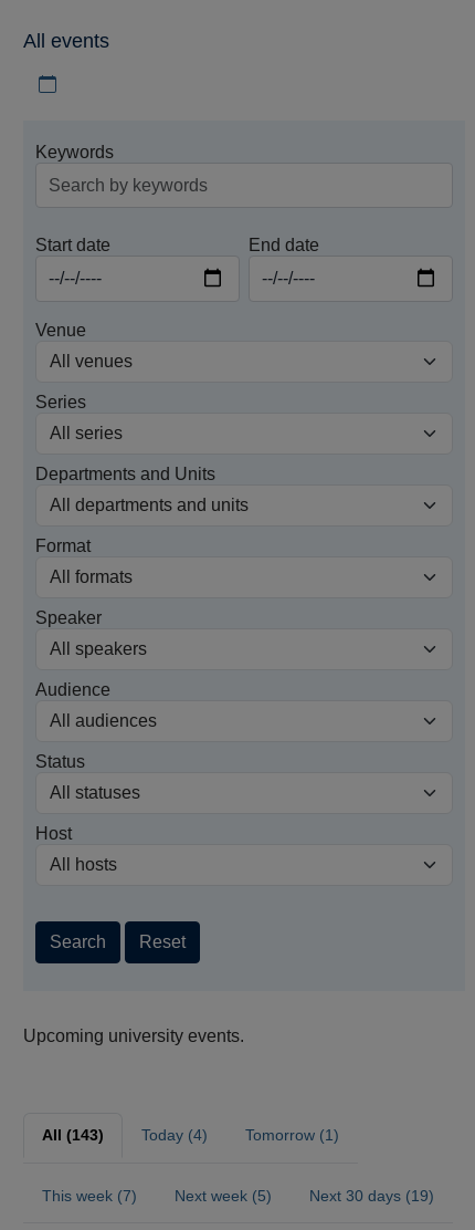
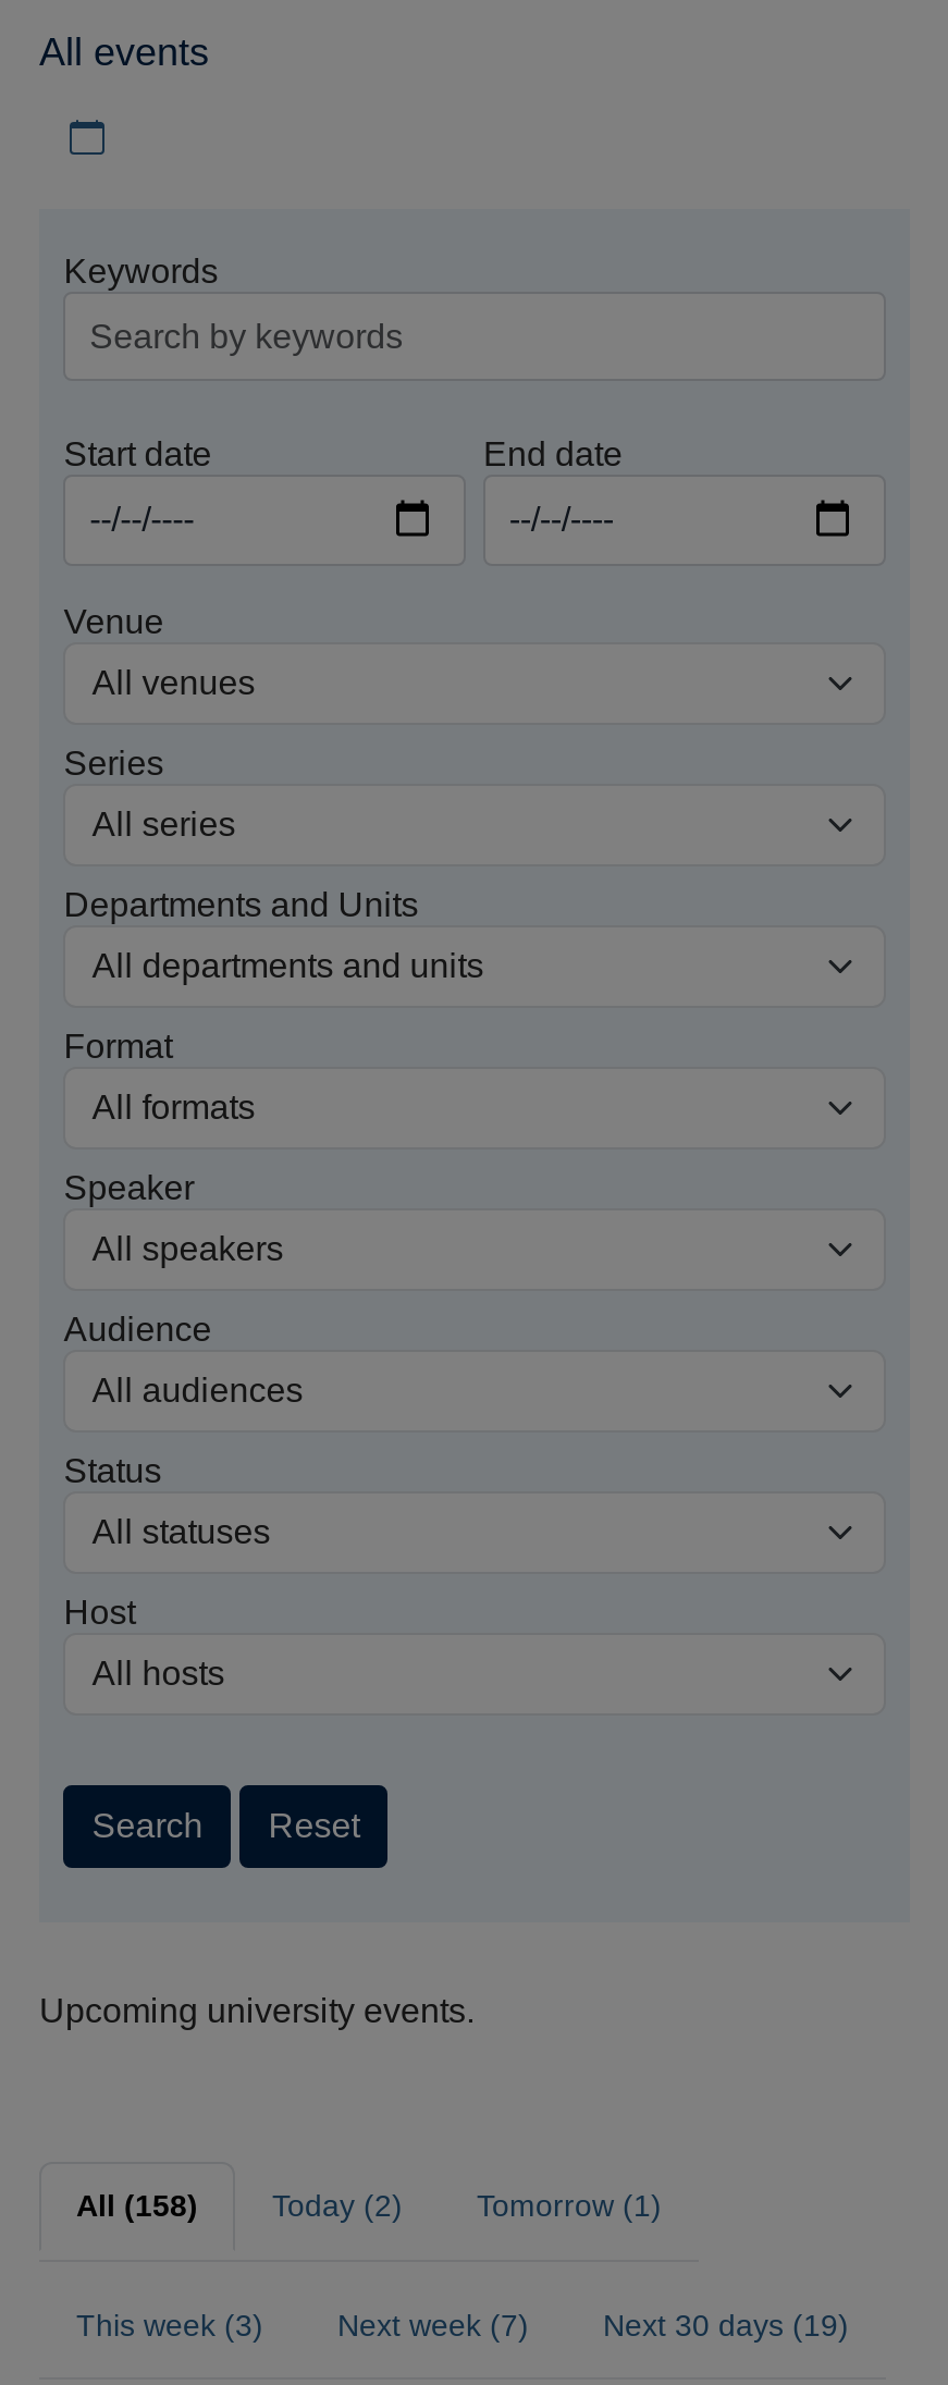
- All (143)
+ All (158)

- Today (4)
+ Today (2)

- This week (7)
+ This week (3)

- Next week (5)
+ Next week (7)
